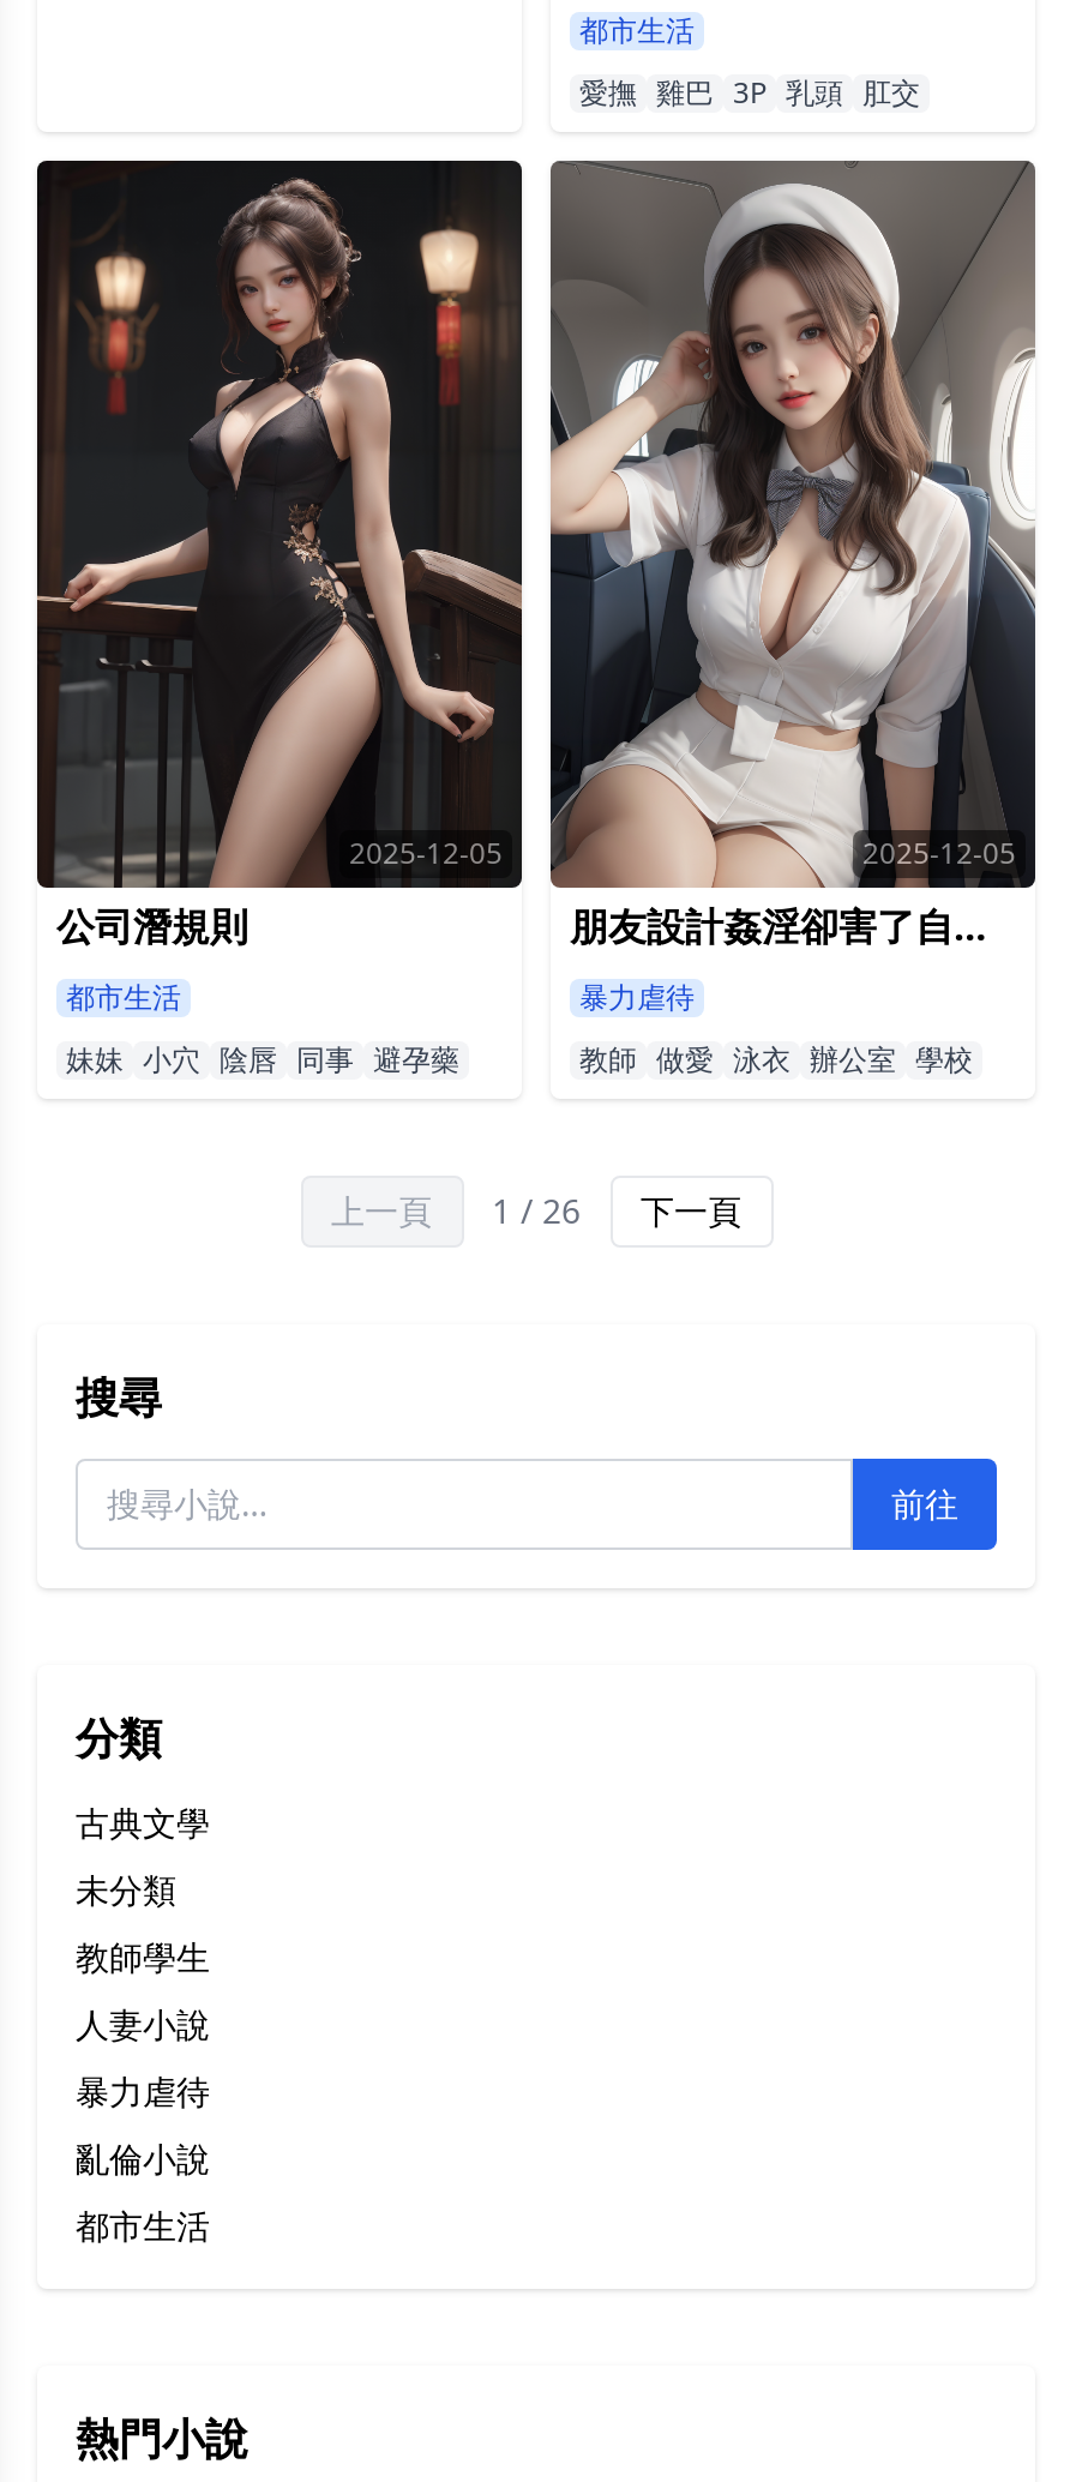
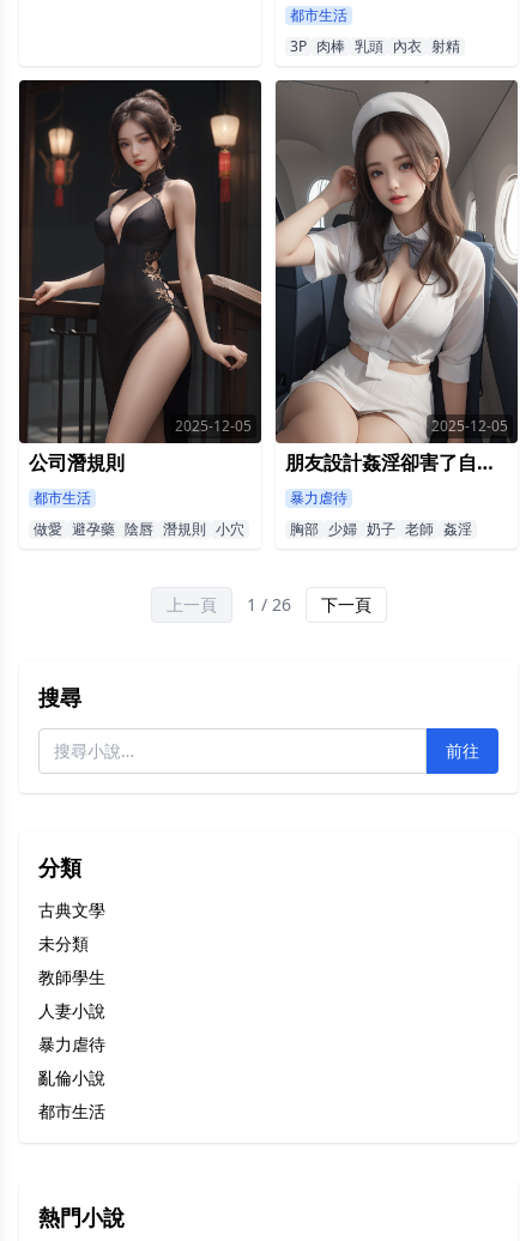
- 愛撫 雞巴 3P 乳頭 肛交
+ 3P 肉棒 乳頭 內衣 射精

- 妹妹 小穴 陰唇 同事 避孕藥
+ 做愛 避孕藥 陰唇 潛規則 小穴

- 教師 做愛 泳衣 辦公室 學校
+ 胸部 少婦 奶子 老師 姦淫
